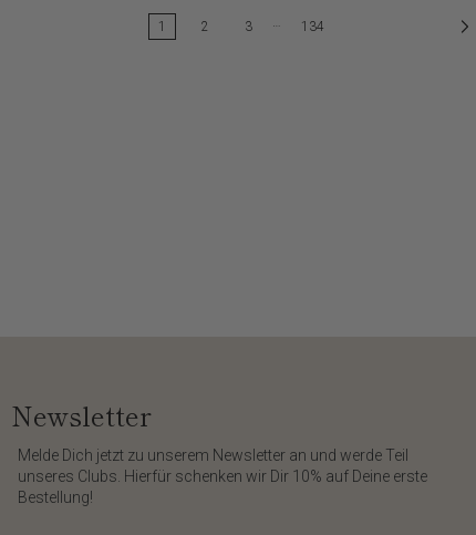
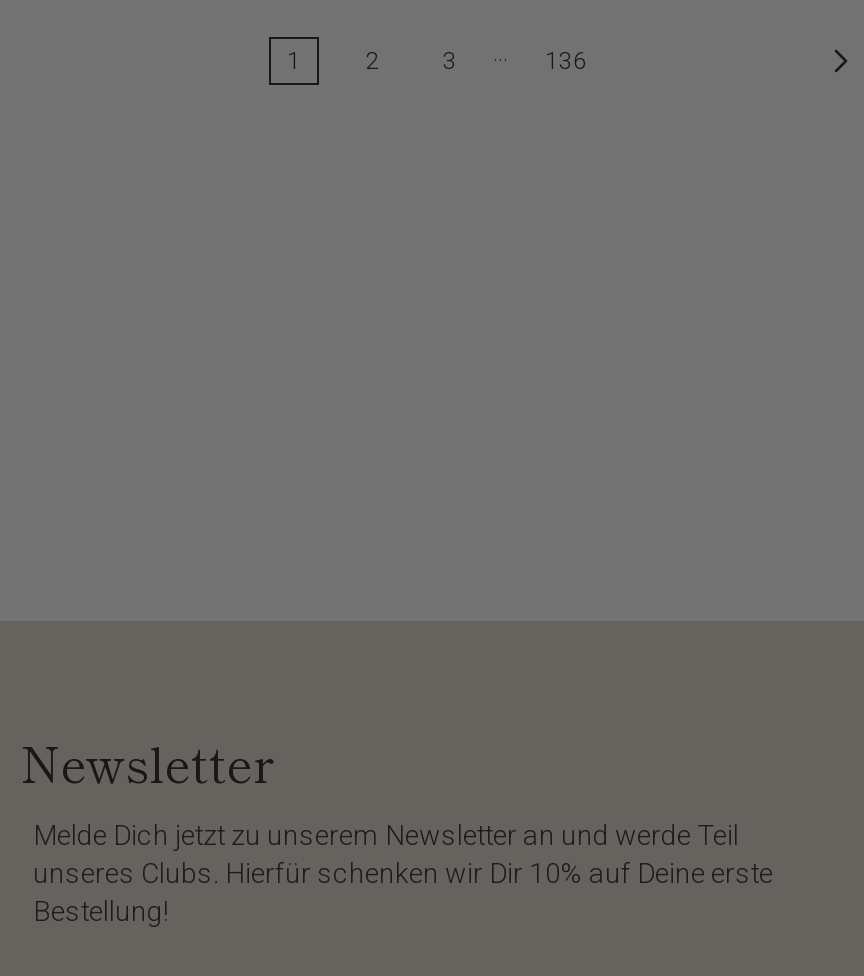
- 134
+ 136
